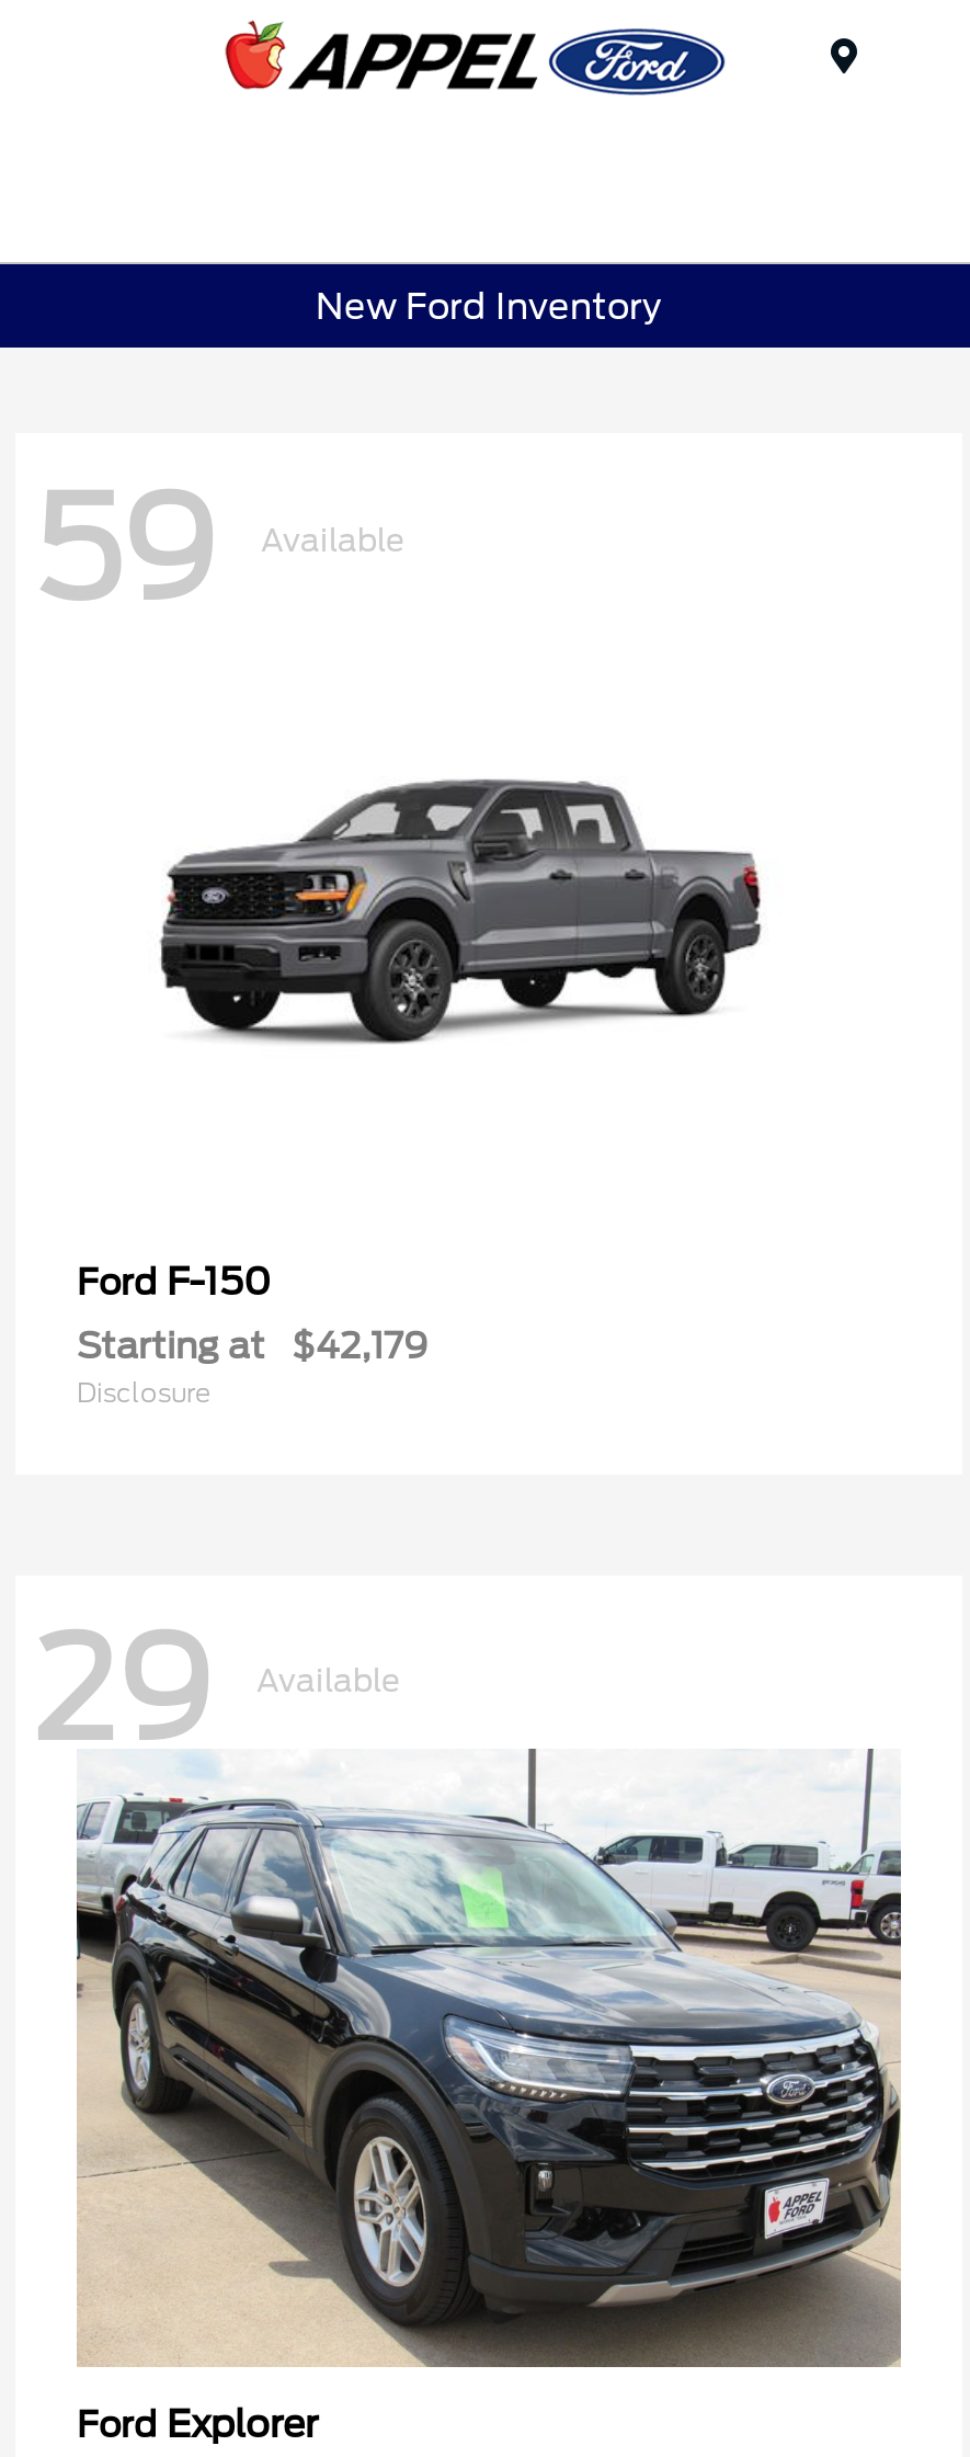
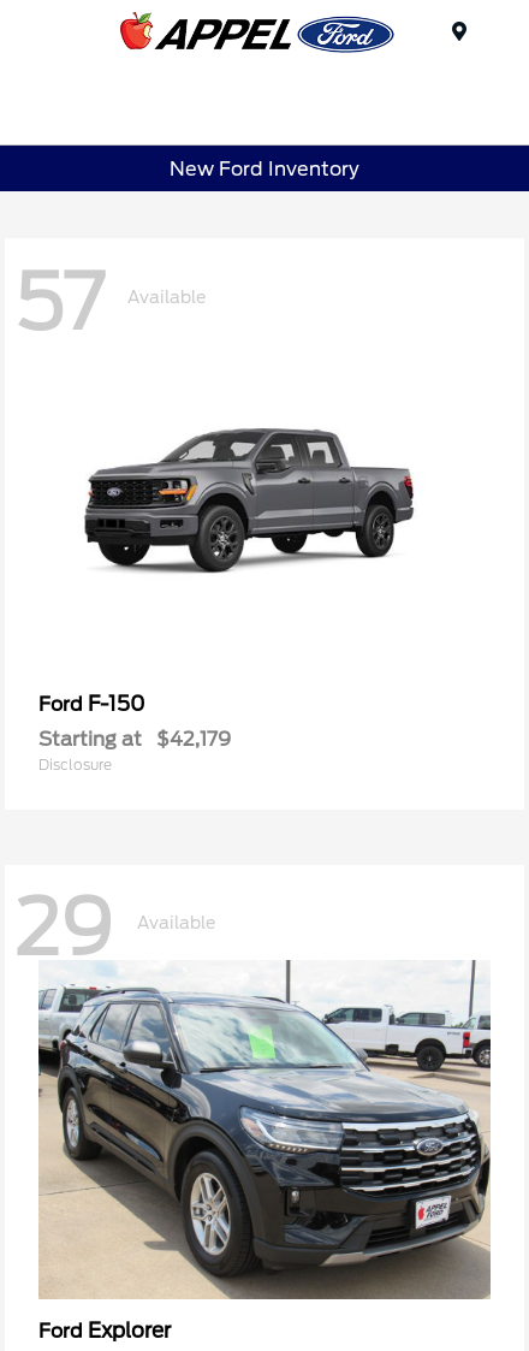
- 59 Available
+ 57 Available
